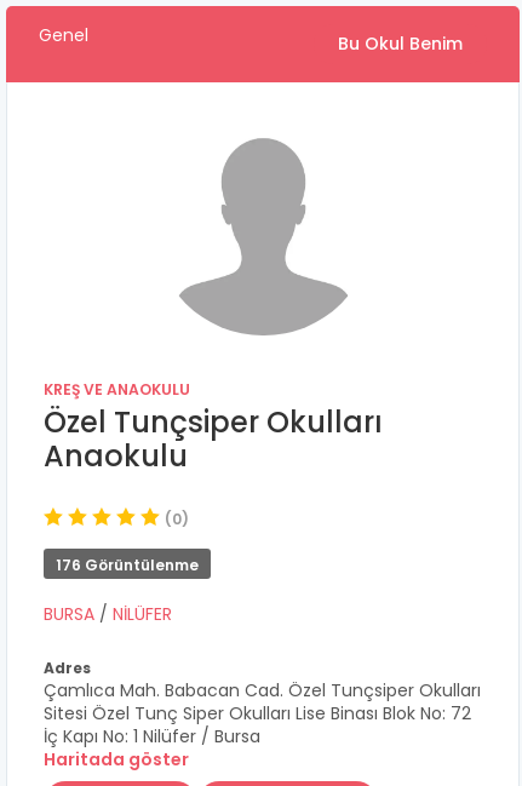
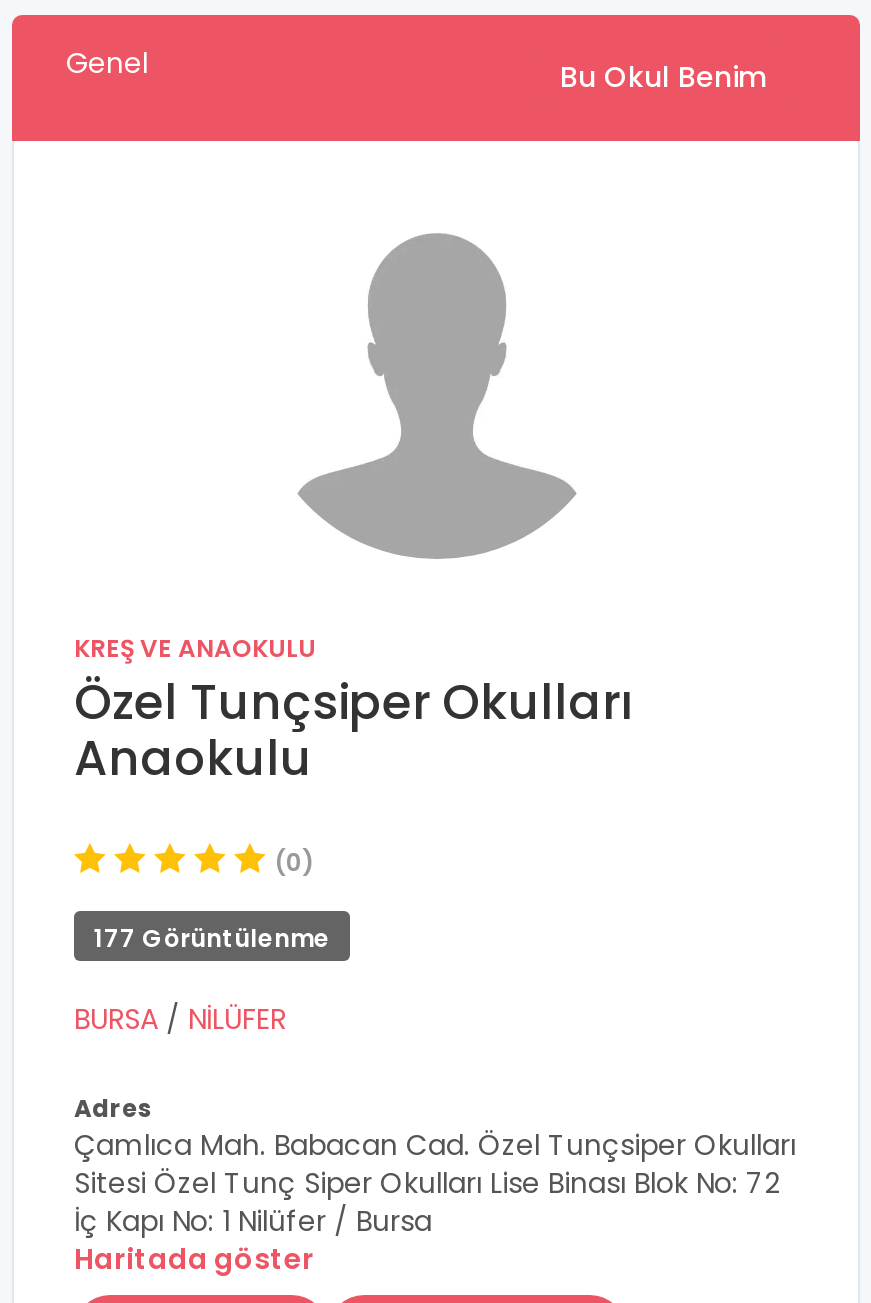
- 176 Görüntülenme
+ 177 Görüntülenme
